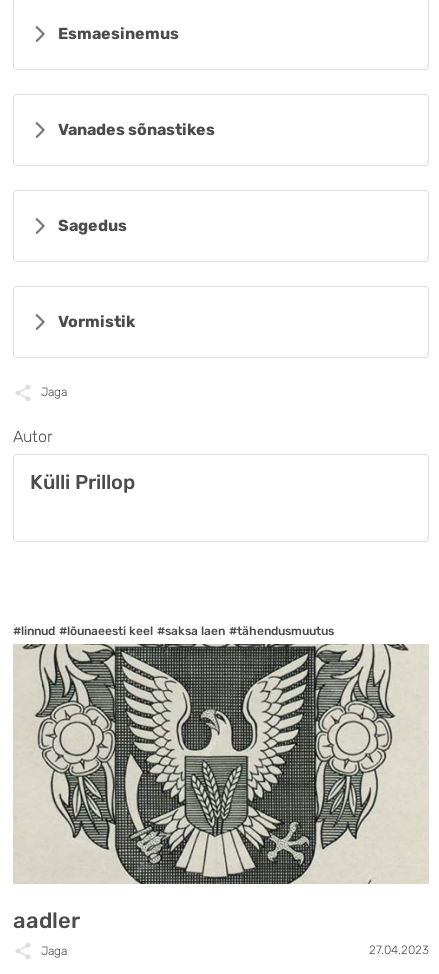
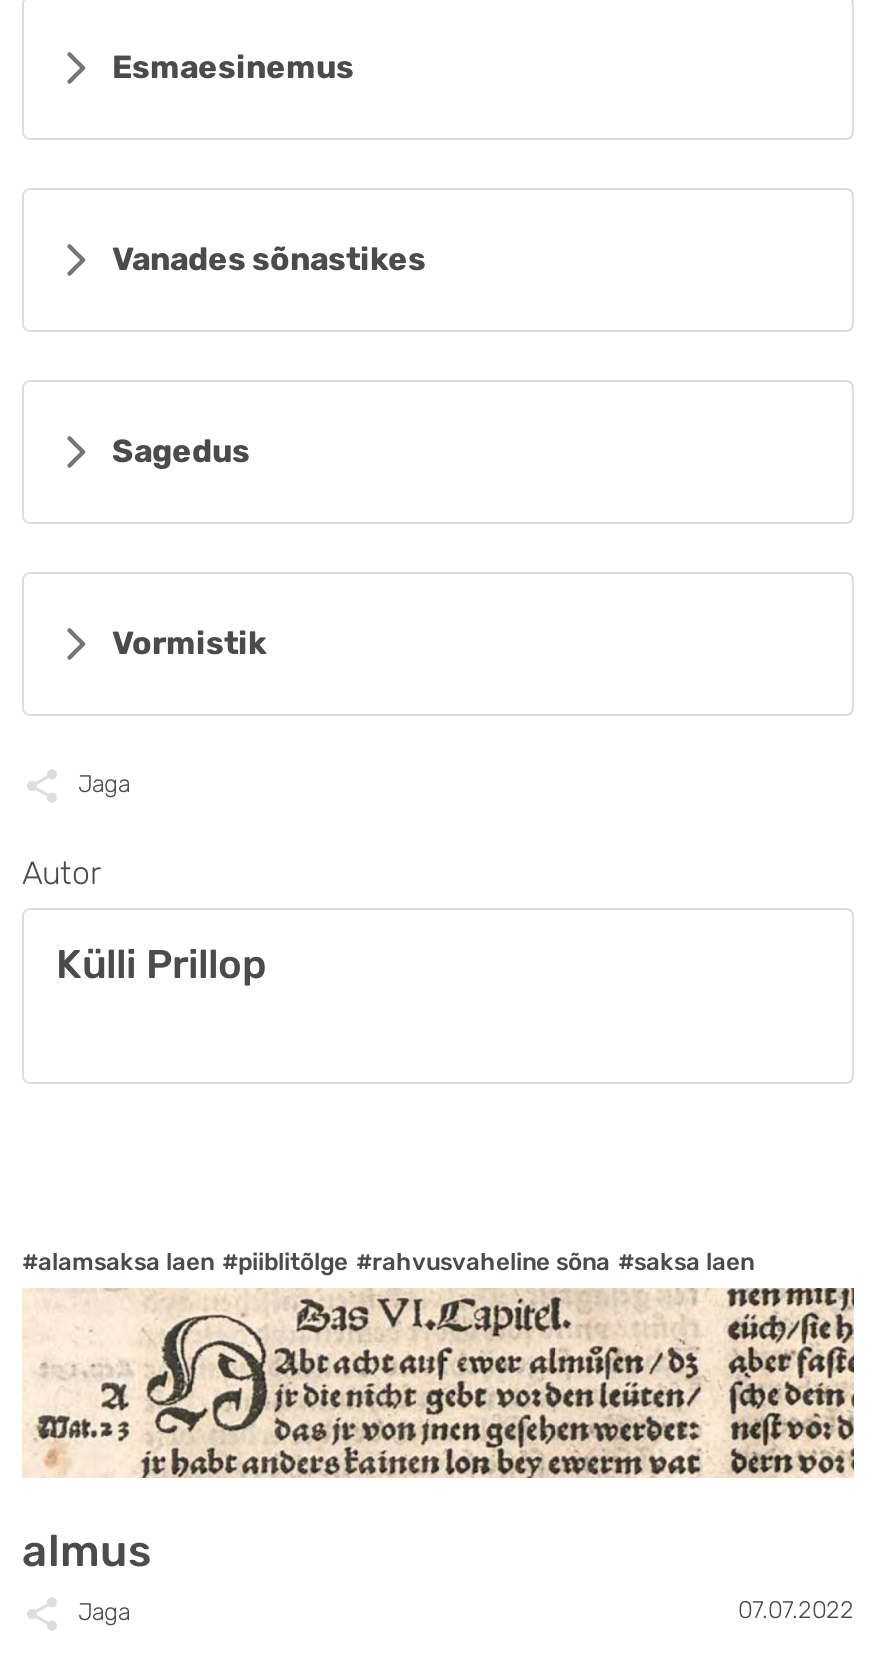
- #linnud #lõunaeesti keel #saksa laen #tähendusmuutus
+ #alamsaksa laen #piiblitõlge #rahvusvaheline sõna #saksa laen

- [image]
- aadler
+ [image]
+ almus

- 27.04.2023
+ 07.07.2022
